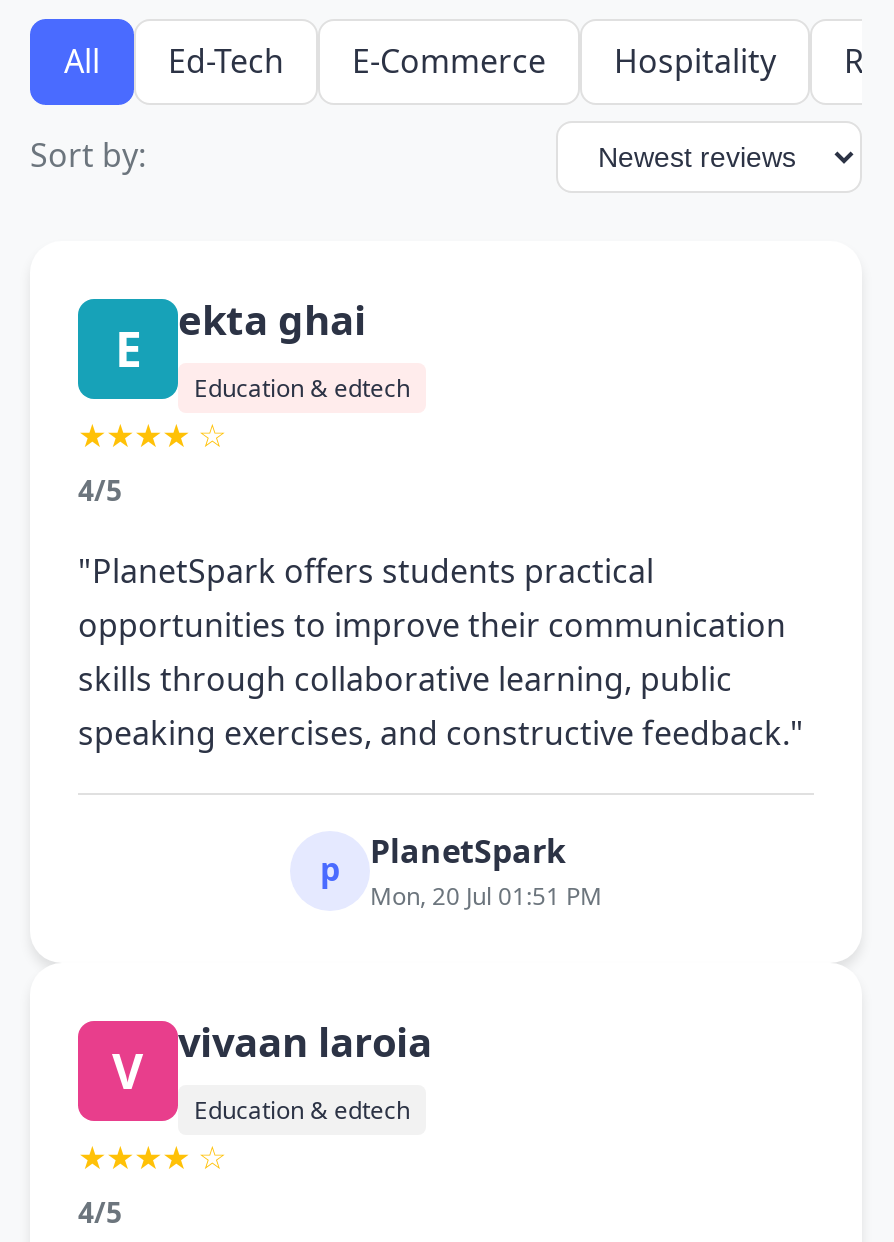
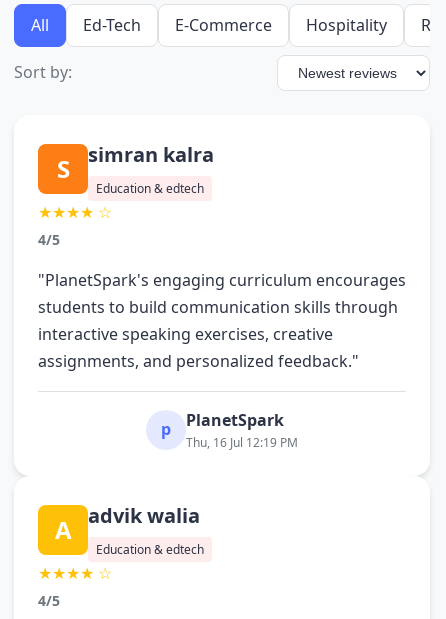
- E
- ekta ghai
+ S
+ simran kalra

- "PlanetSpark offers students practical
- opportunities to improve their communication
- skills through collaborative learning, public
- speaking exercises, and constructive feedback."
+ "PlanetSpark's engaging curriculum encourages
+ students to build communication skills through
+ interactive speaking exercises, creative
+ assignments, and personalized feedback."

- Mon, 20 Jul 01:51 PM
+ Thu, 16 Jul 12:19 PM

- V
- vivaan laroia
+ A
+ advik walia
